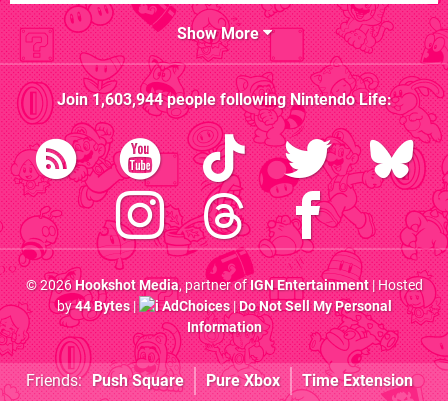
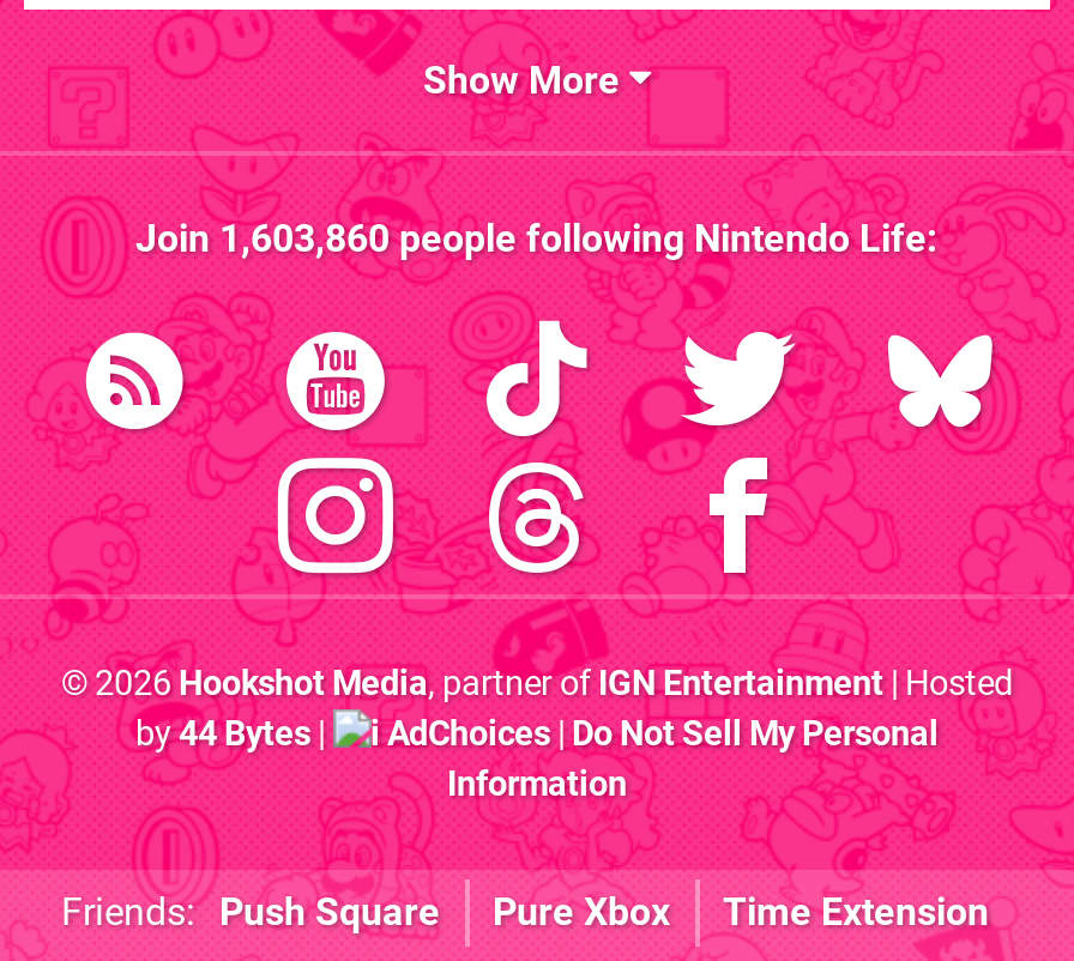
- Join 1,603,944 people following Nintendo Life:
+ Join 1,603,860 people following Nintendo Life:
